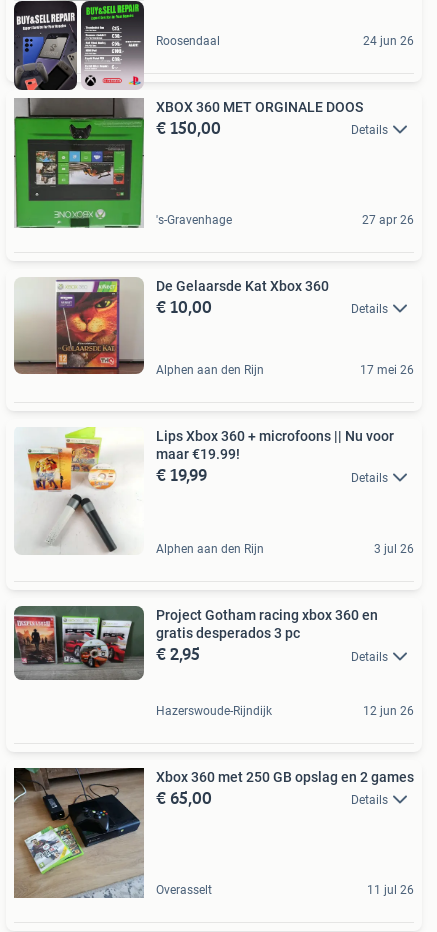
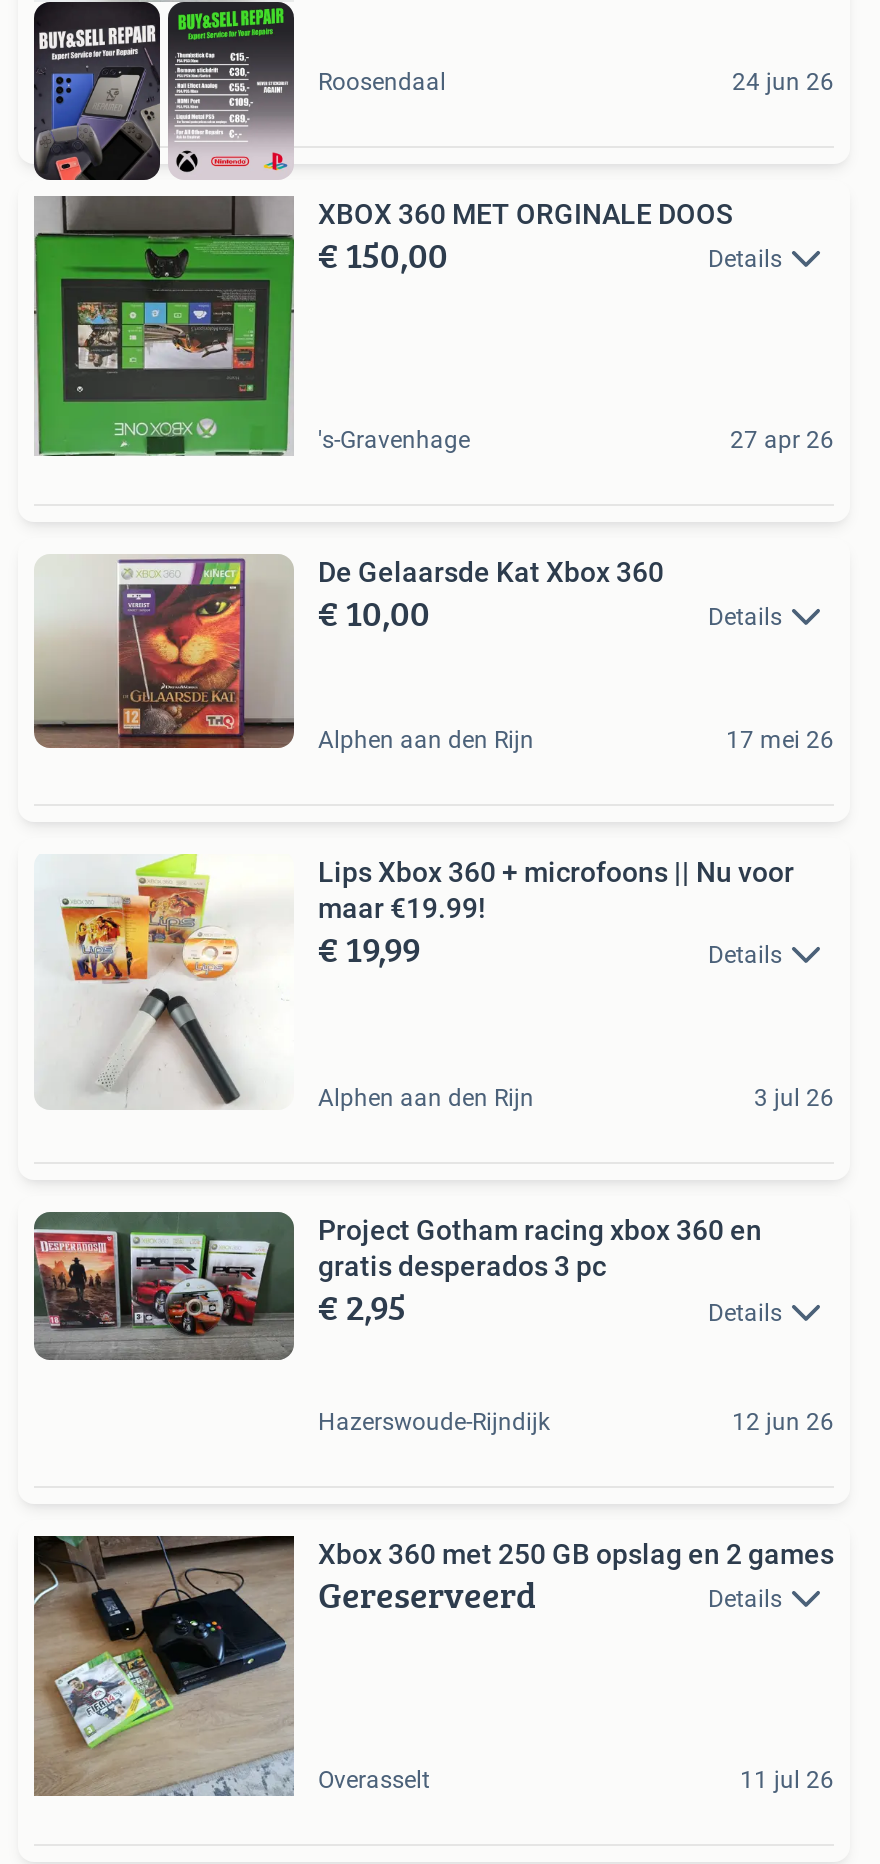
- € 65,00
+ Gereserveerd
